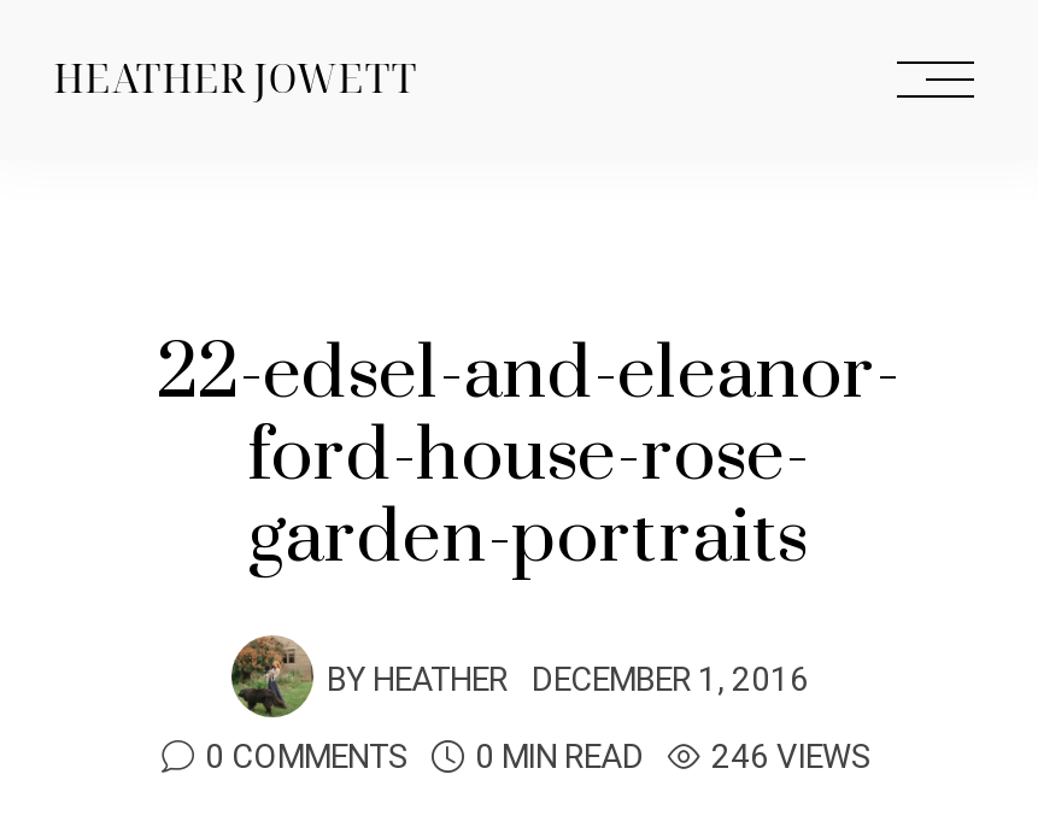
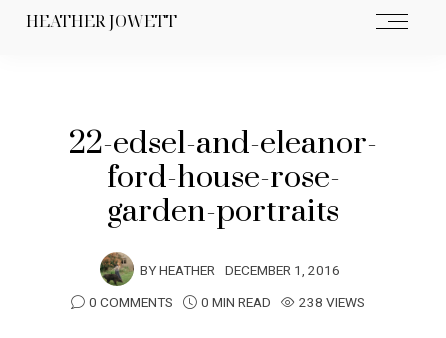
- 0 COMMENTS 0 MIN READ 246 VIEWS
+ 0 COMMENTS 0 MIN READ 238 VIEWS
